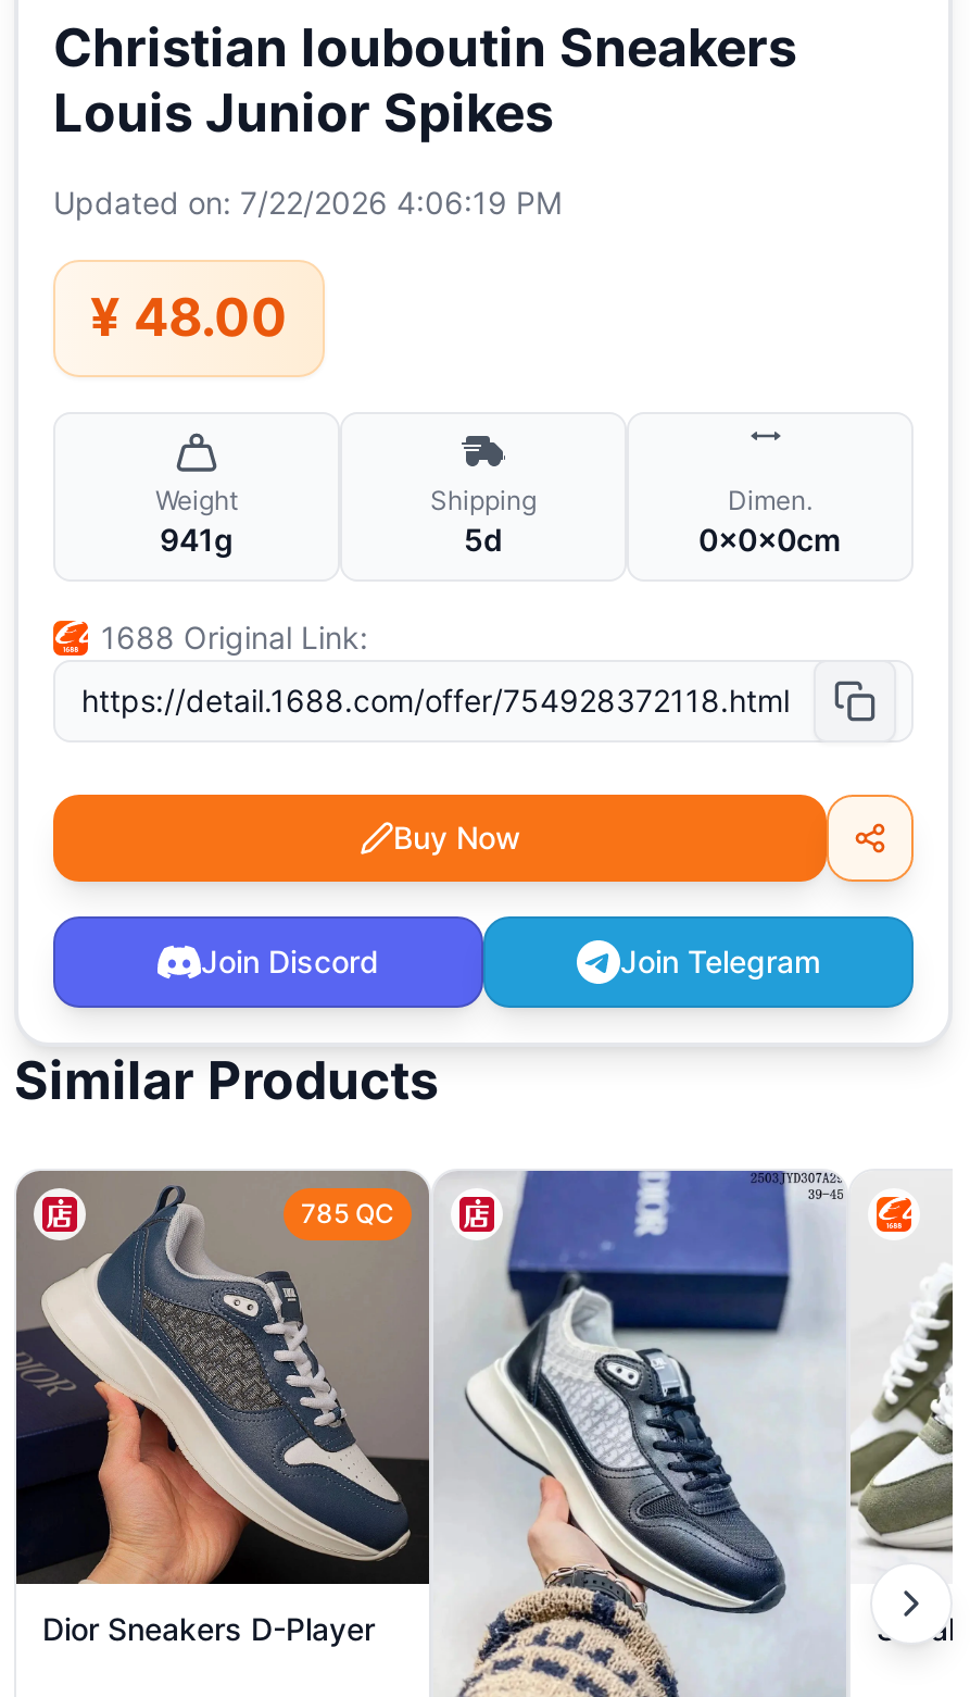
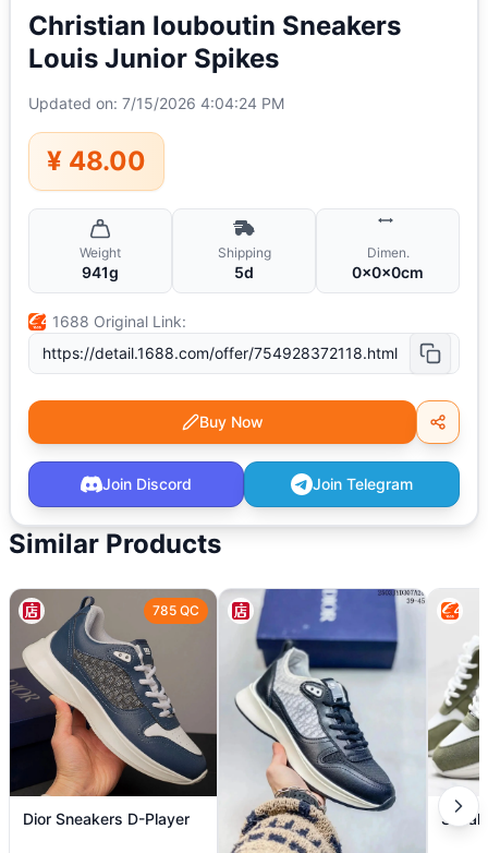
- Updated on: 7/22/2026 4:06:19 PM
+ Updated on: 7/15/2026 4:04:24 PM
